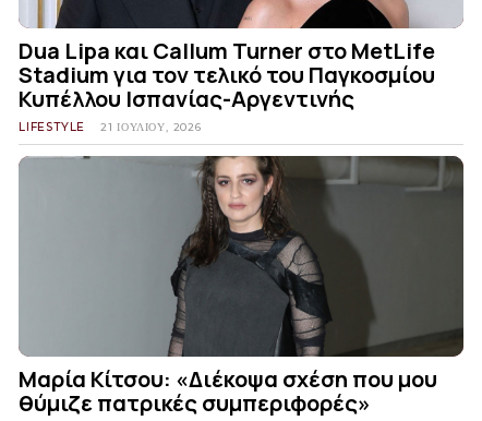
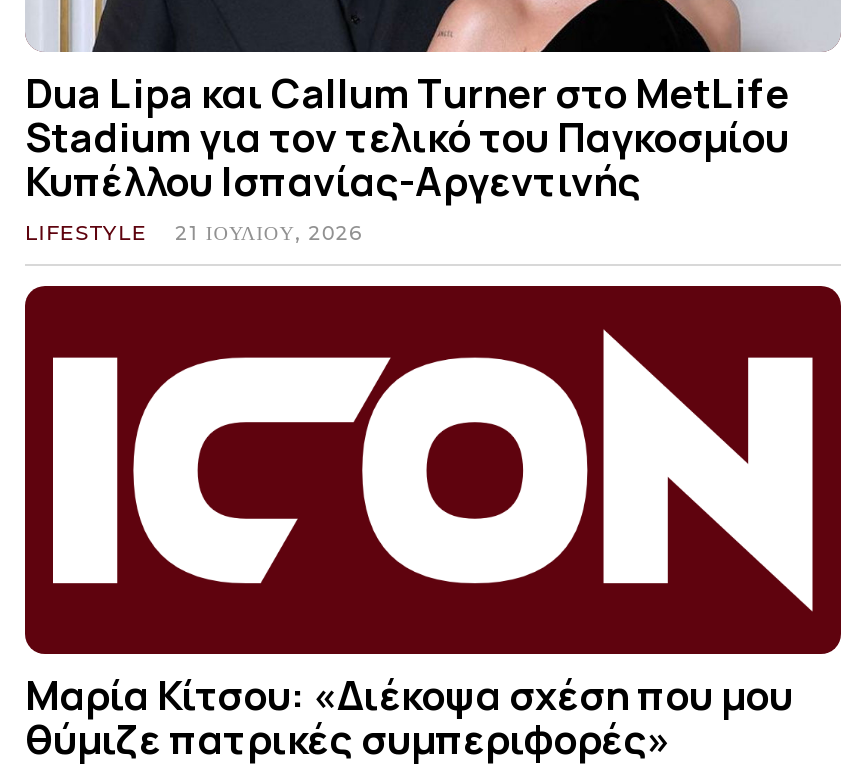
- [image]
+ [image]
